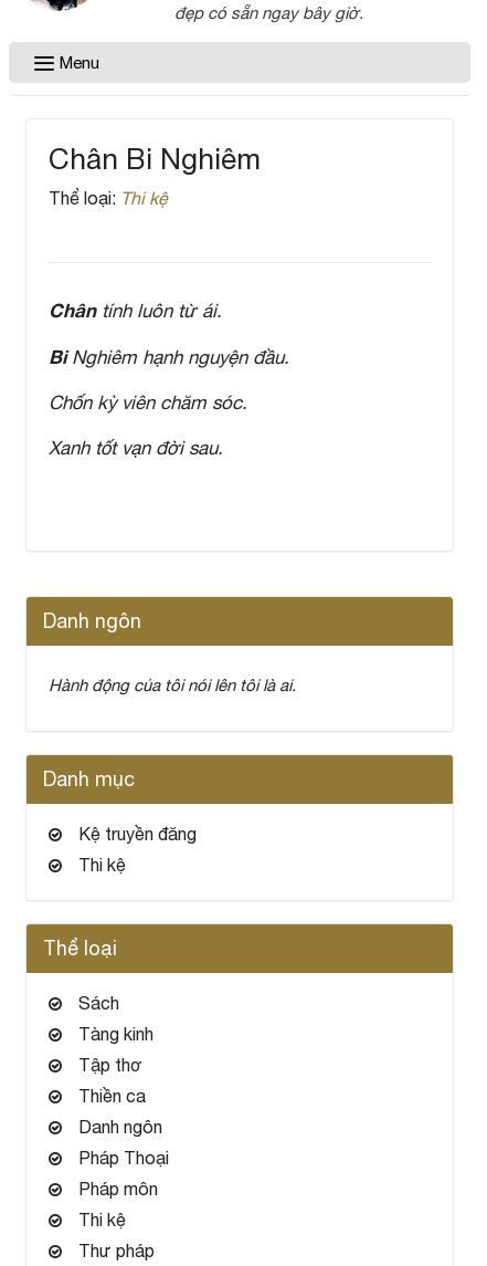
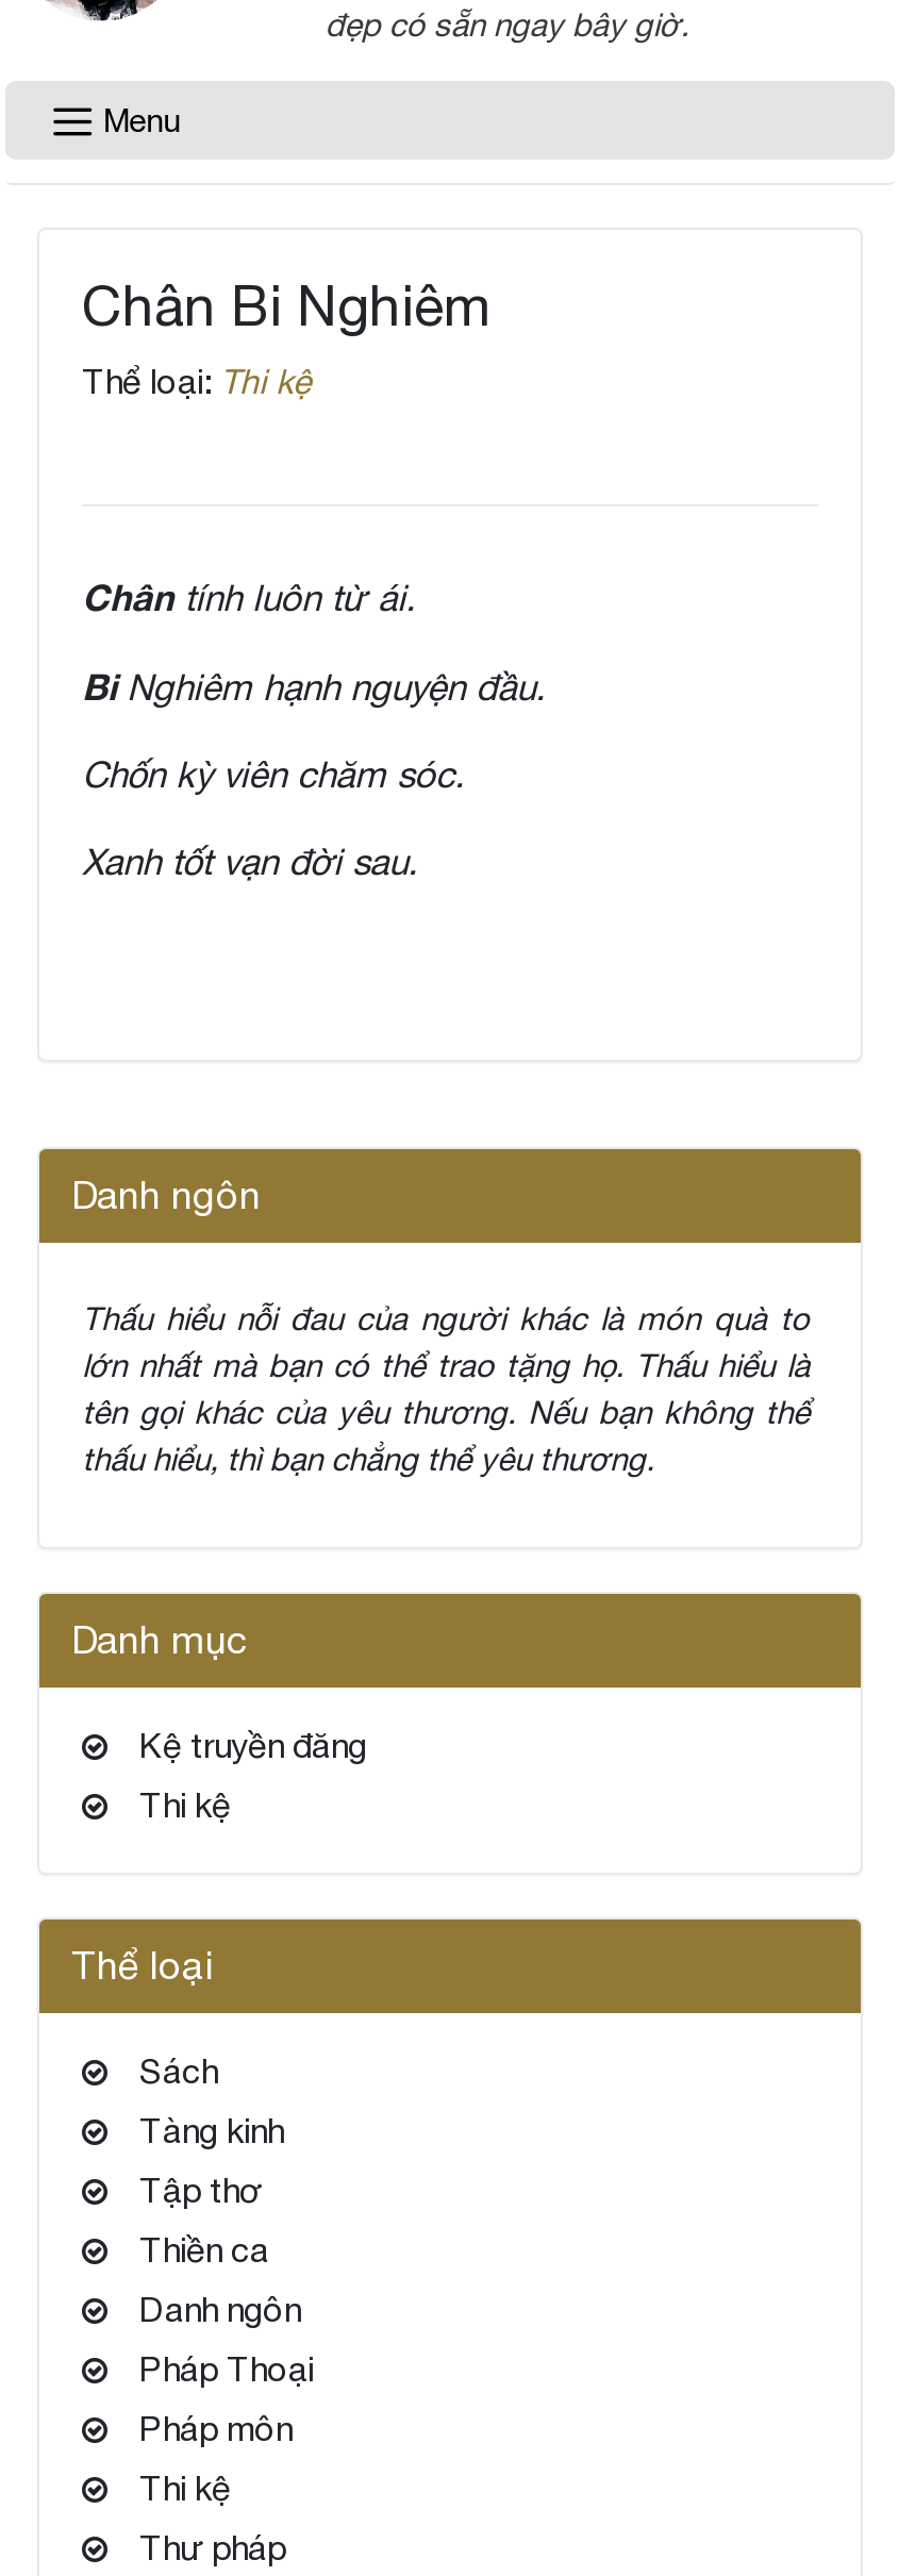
- Hành động của tôi nói lên tôi là ai.
+ Thấu hiểu nỗi đau của người khác là món quà to
+ lớn nhất mà bạn có thể trao tặng họ. Thấu hiểu là
+ tên gọi khác của yêu thương. Nếu bạn không thể
+ thấu hiểu, thì bạn chẳng thể yêu thương.
